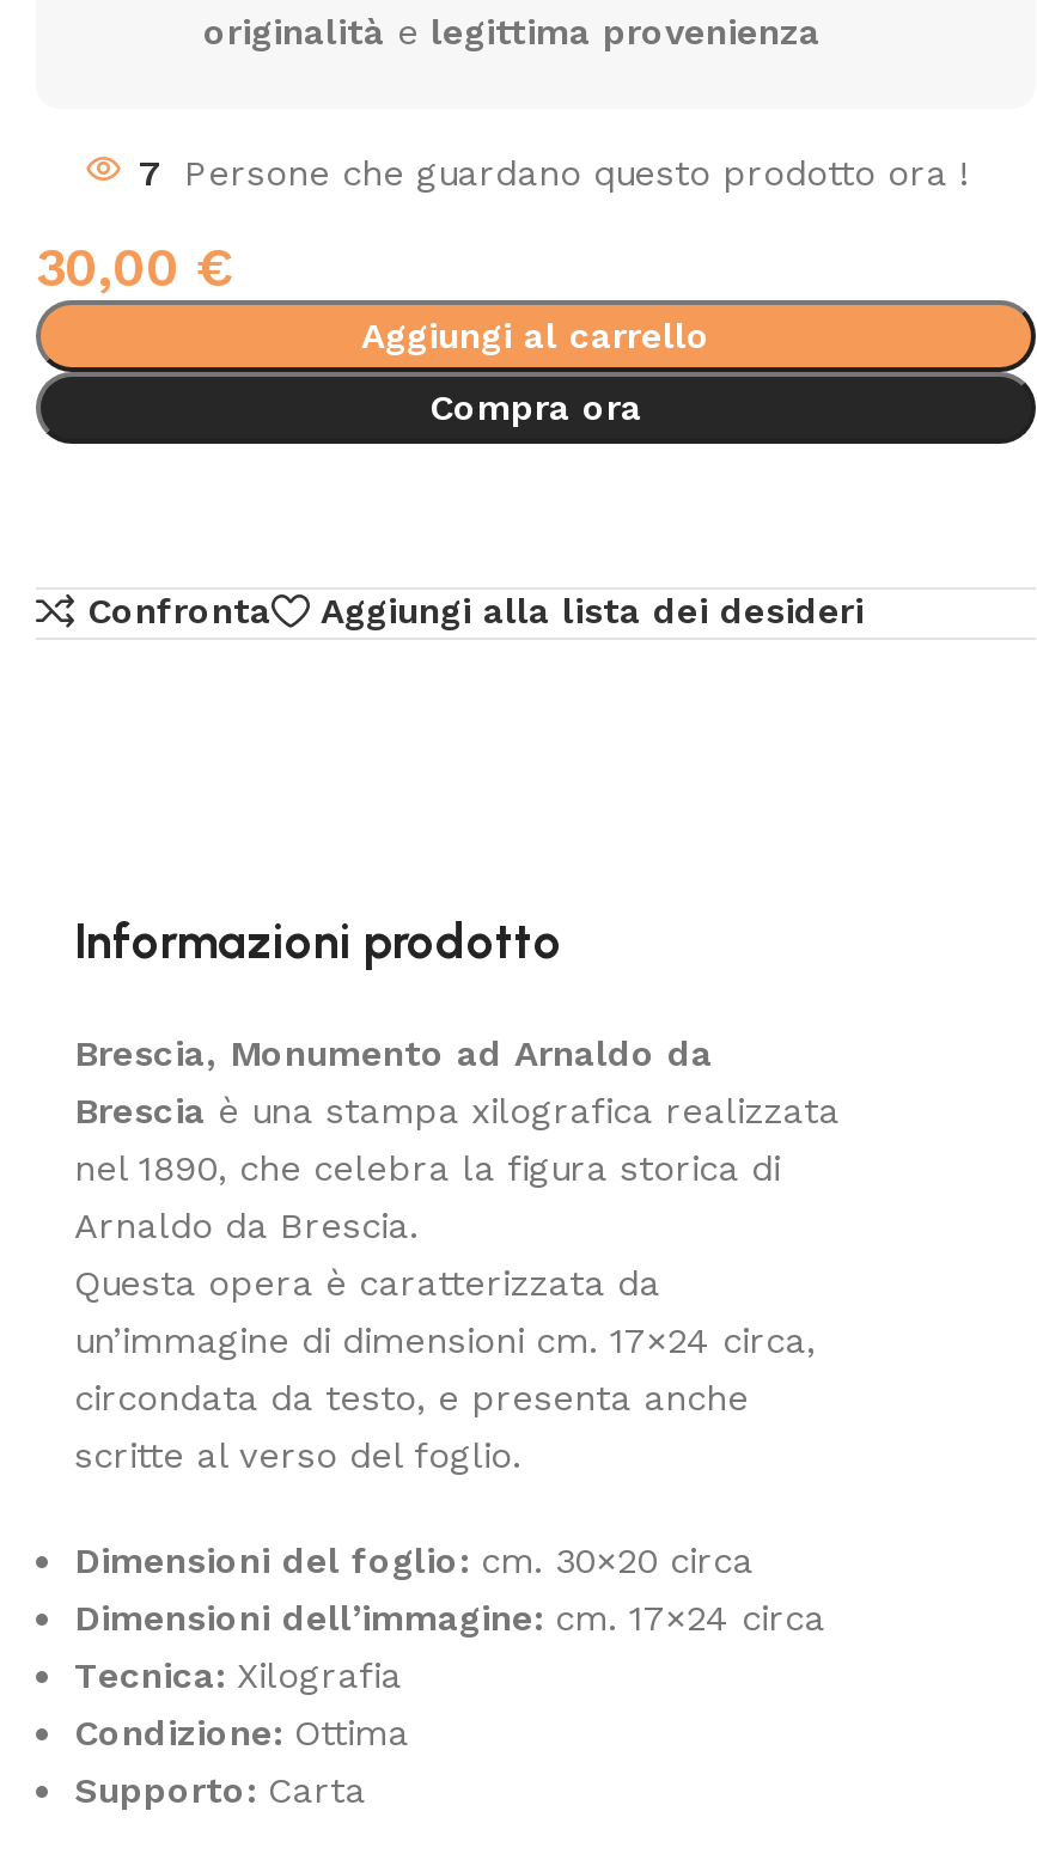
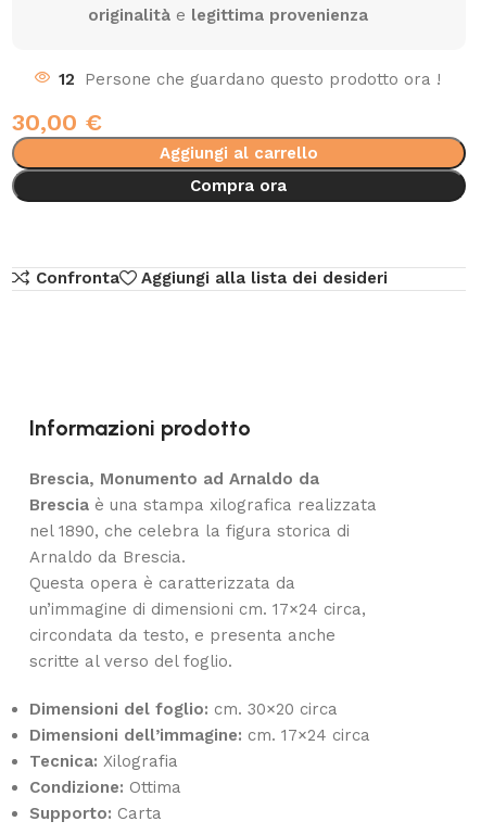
- 7 Persone che guardano questo prodotto ora !
+ 12 Persone che guardano questo prodotto ora !
